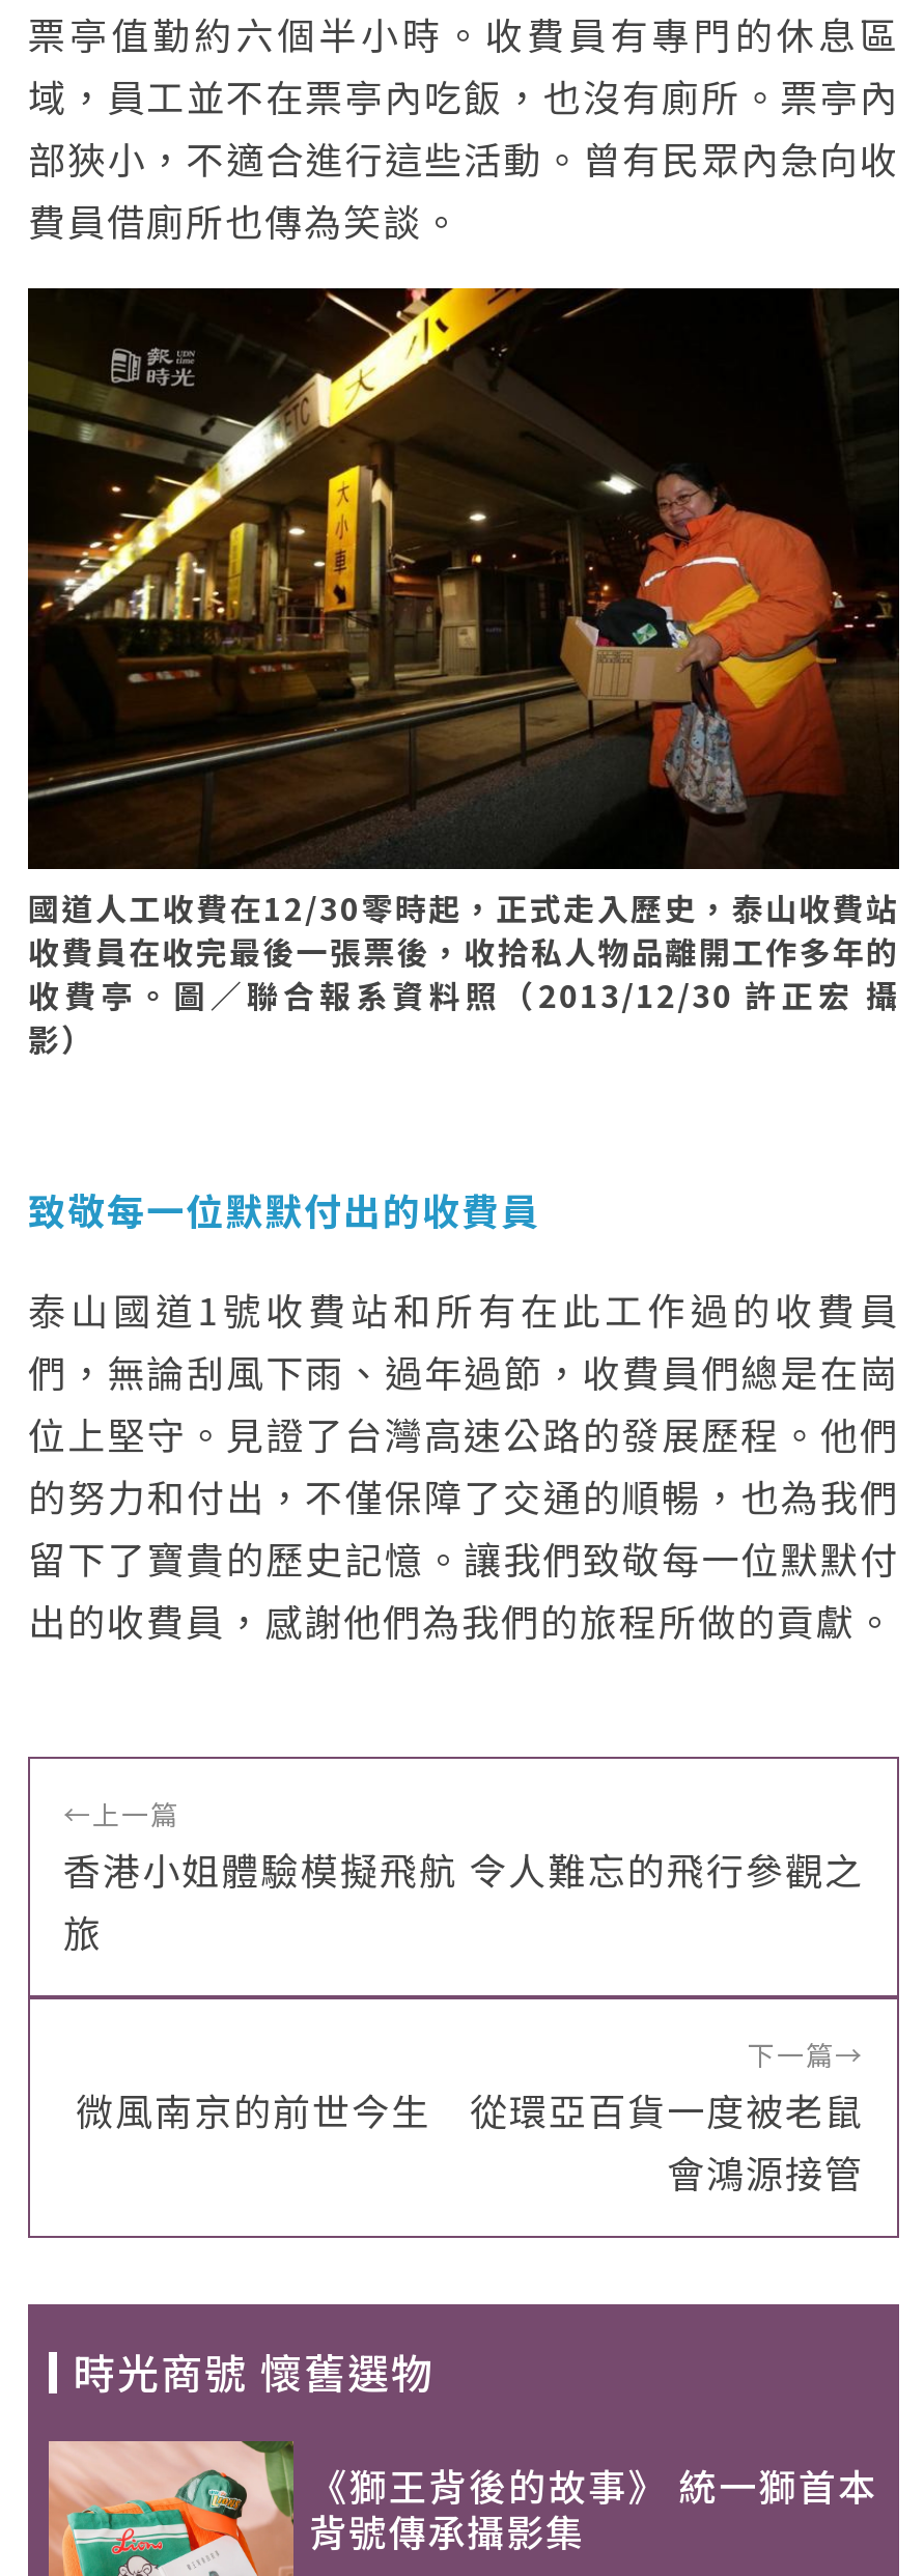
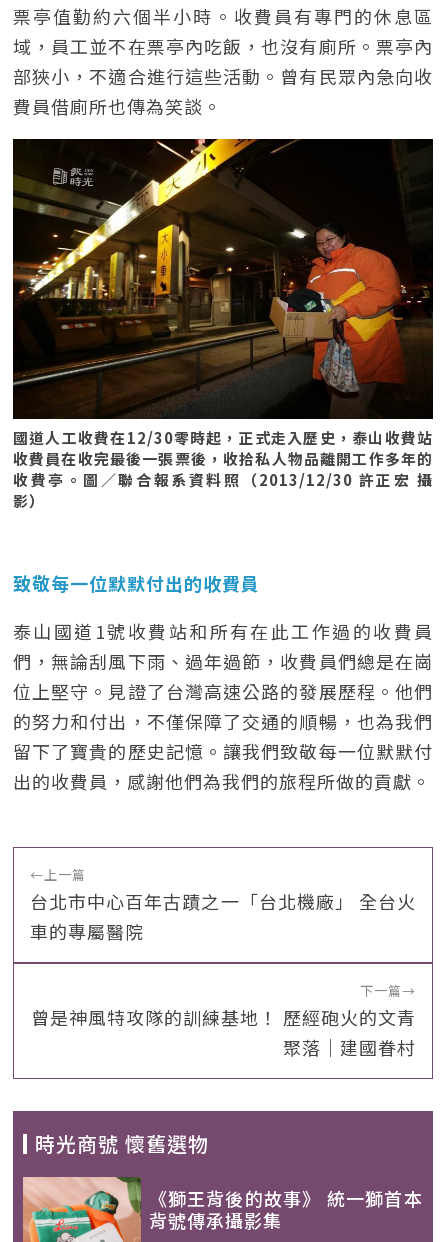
- 香港小姐體驗模擬飛航 令人難忘的飛行參觀之
- 旅
+ 台北市中心百年古蹟之一「台北機廠」 全台火
+ 車的專屬醫院

- 微風南京的前世今生 從環亞百貨一度被老鼠
- 會鴻源接管
+ 曾是神風特攻隊的訓練基地！ 歷經砲火的文青
+ 聚落｜建國眷村
